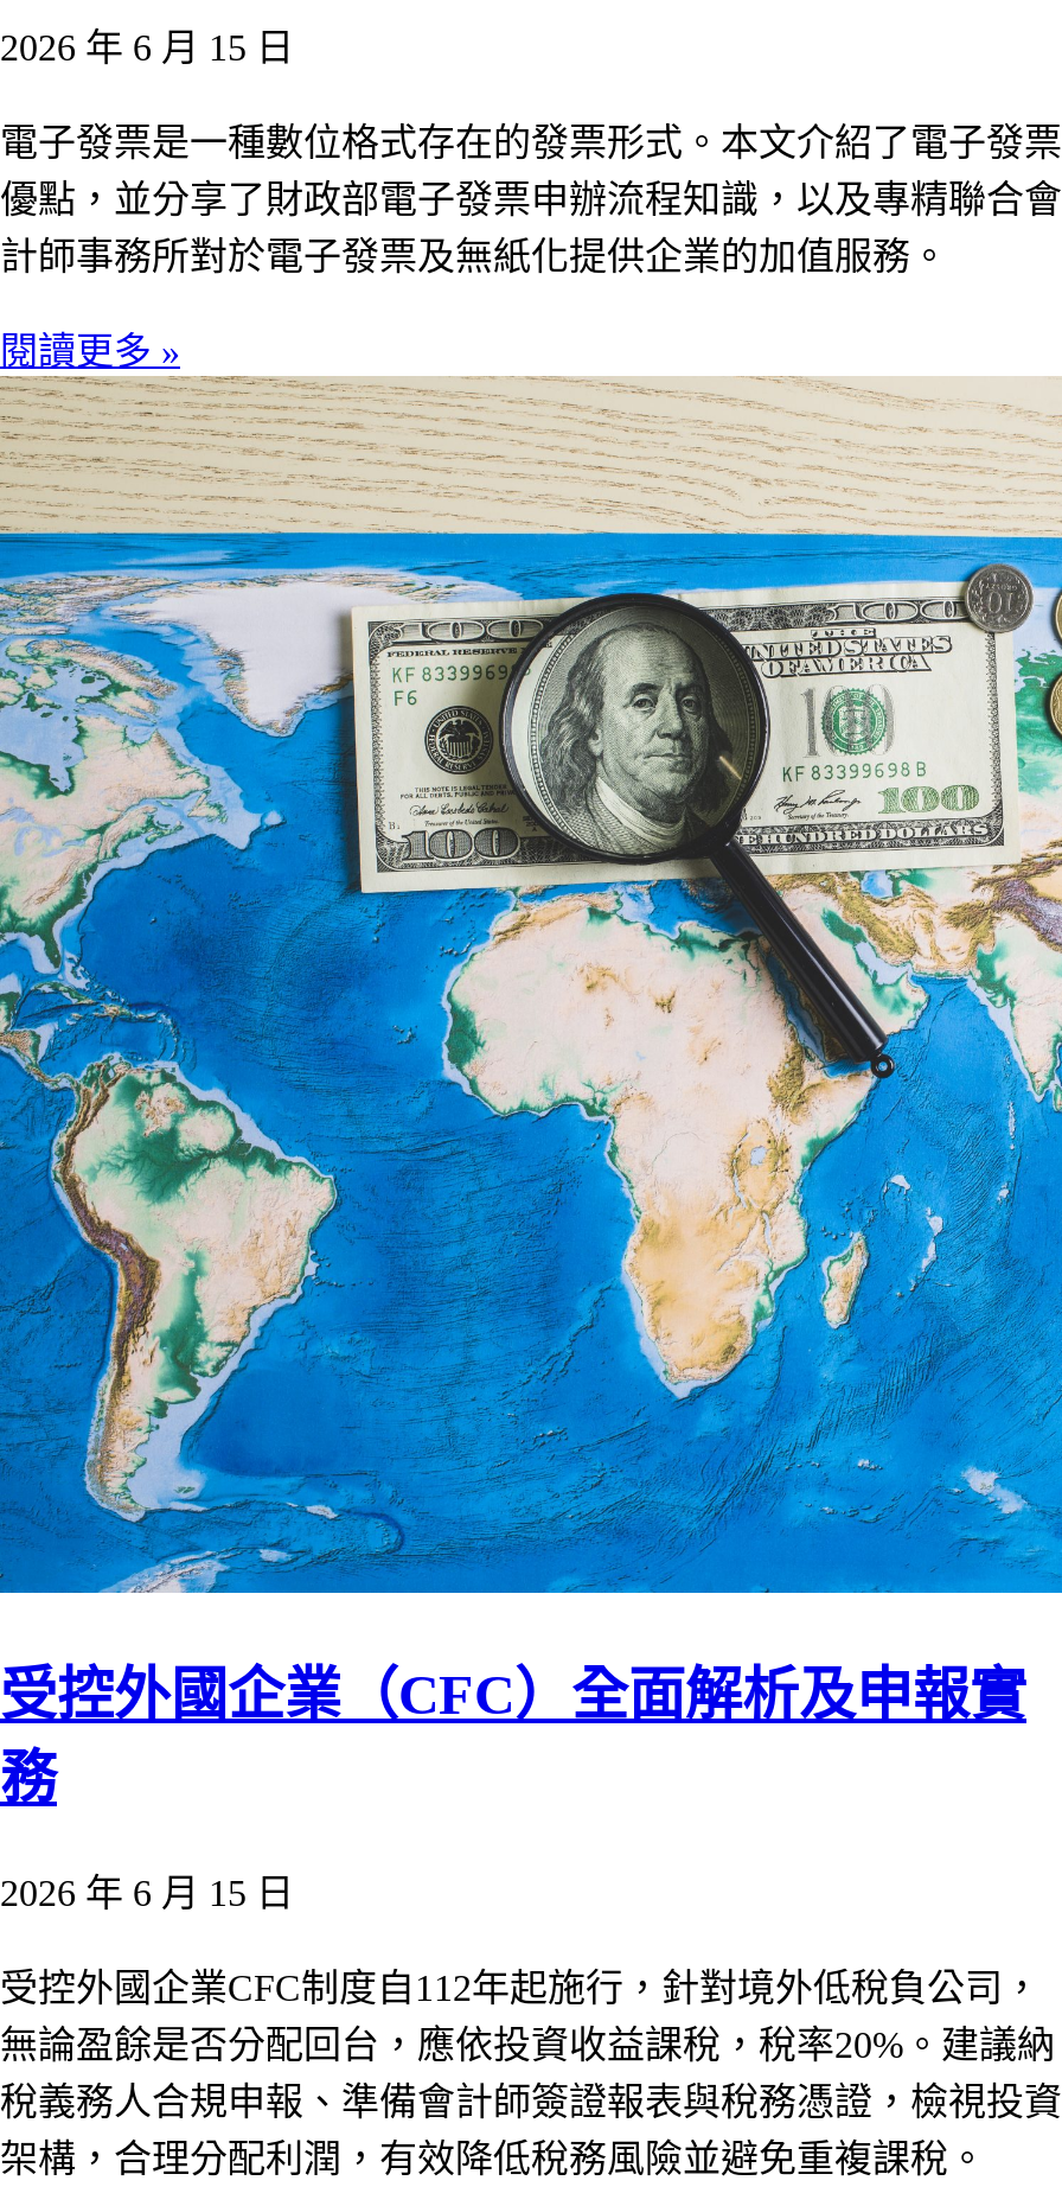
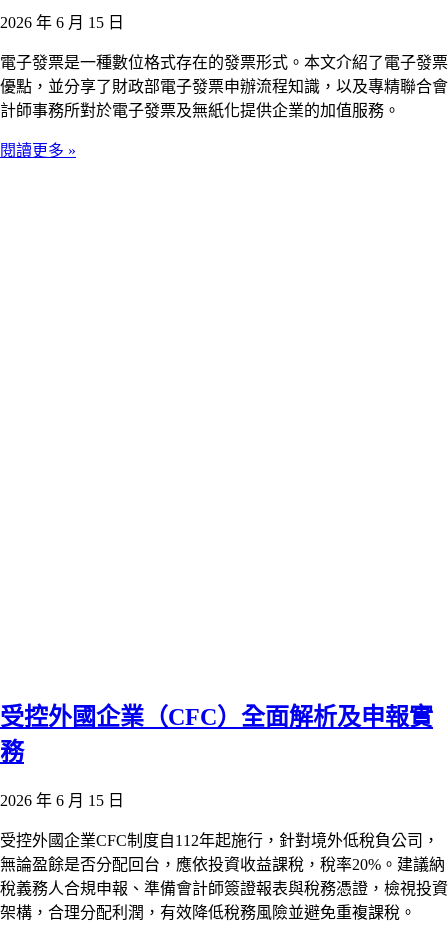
- [image]
